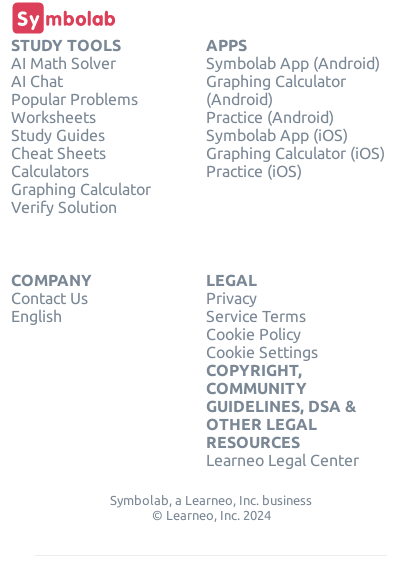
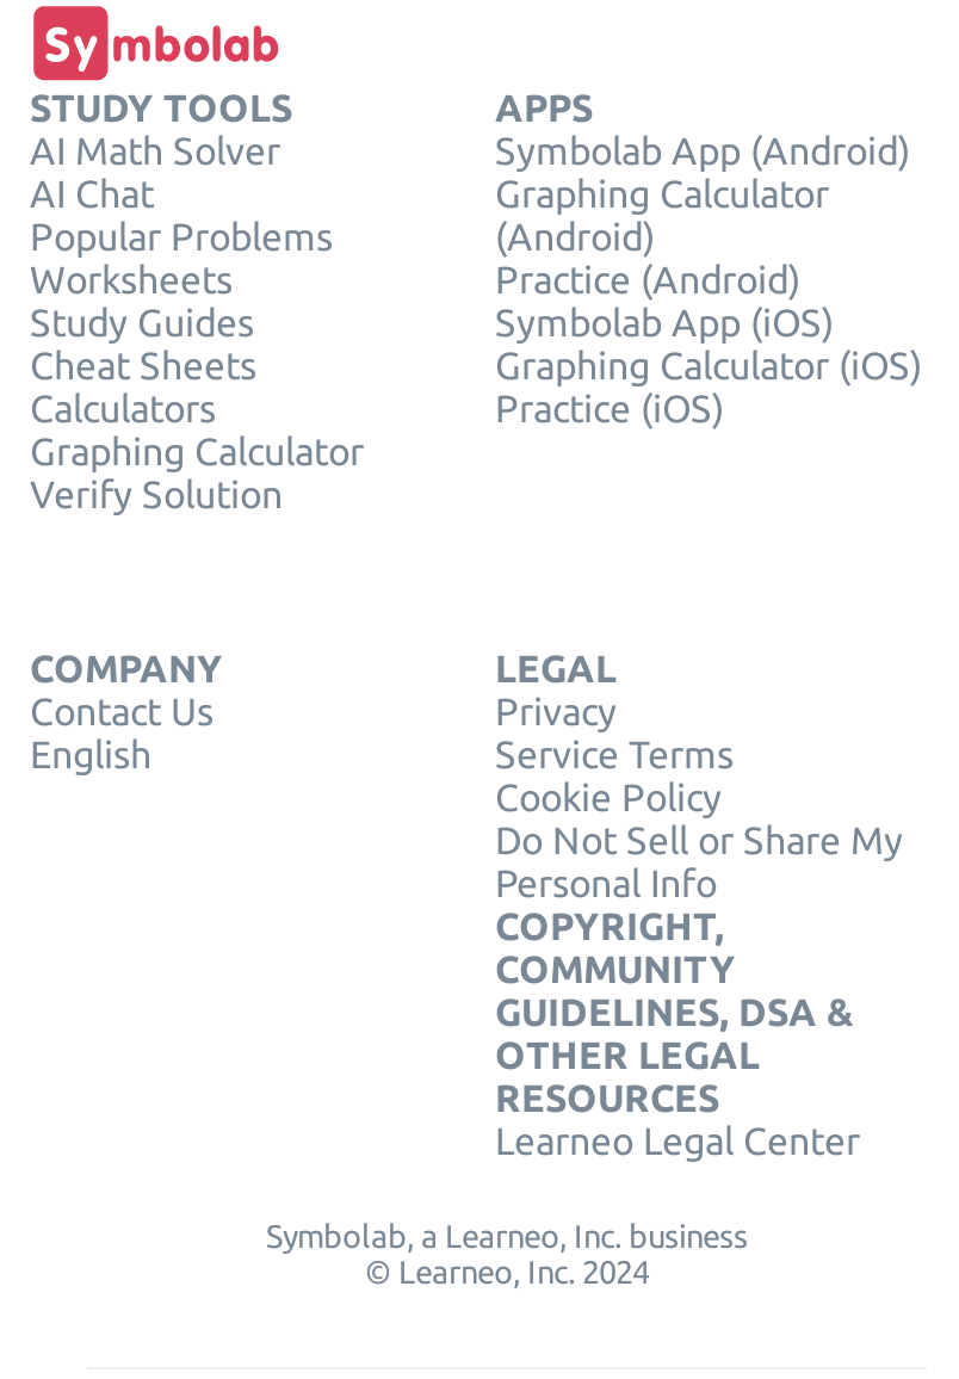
- Cookie Settings
+ Do Not Sell or Share My
+ Personal Info
